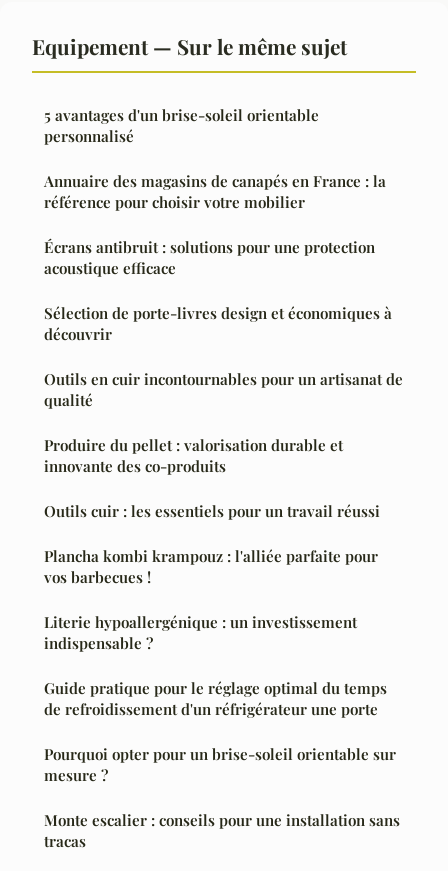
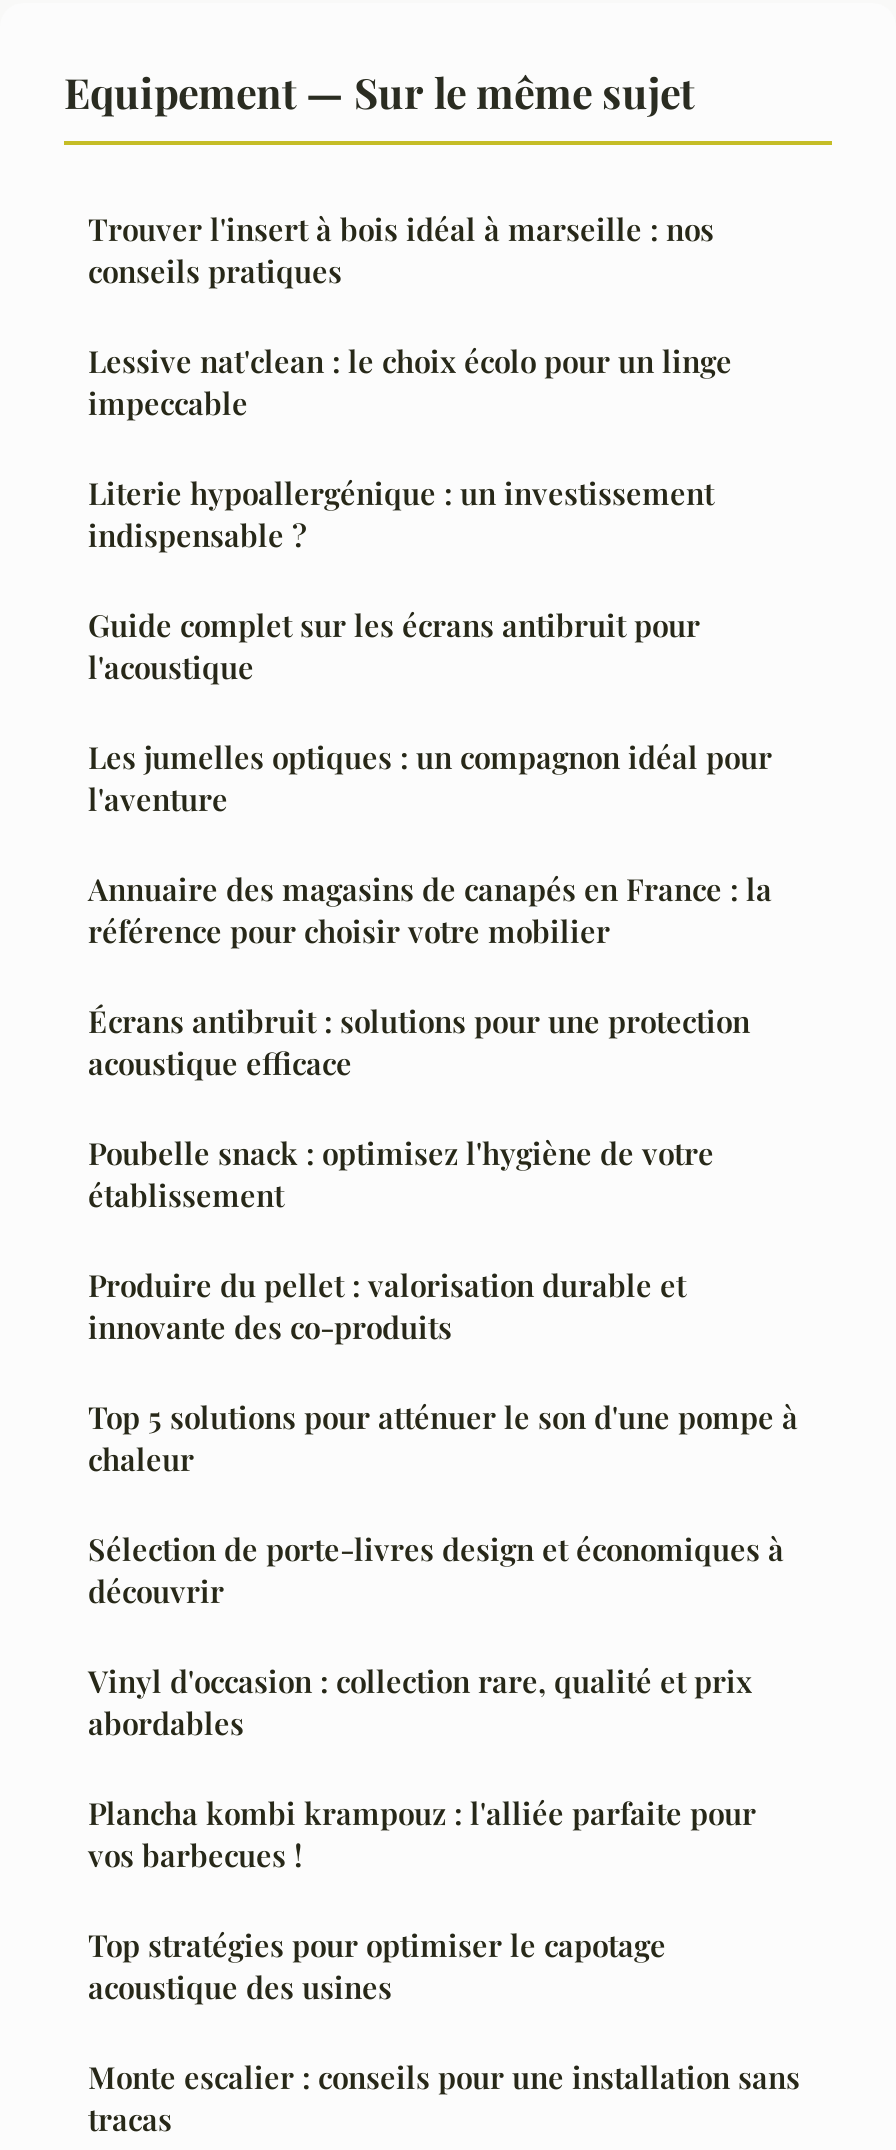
- 5 avantages d'un brise-soleil orientable
- personnalisé
+ Trouver l'insert à bois idéal à marseille : nos
+ conseils pratiques
+ Lessive nat'clean : le choix écolo pour un linge
+ impeccable
+ Guide complet sur les écrans antibruit pour
+ l'acoustique
+ Les jumelles optiques : un compagnon idéal pour
+ l'aventure

moved down: Annuaire des magasins de canapés en France : la | référence pour choisir votre mobilier | Écrans antibruit : solutions pour une protection | acoustique efficace

+ Poubelle snack : optimisez l'hygiène de votre
+ établissement
+ Top 5 solutions pour atténuer le son d'une pompe à
+ chaleur

moved down: Sélection de porte-livres design et économiques à | découvrir

- Outils en cuir incontournables pour un artisanat de
- qualité
- Outils cuir : les essentiels pour un travail réussi
+ Vinyl d'occasion : collection rare, qualité et prix
+ abordables

moved up: Produire du pellet : valorisation durable et | innovante des co-produits

moved down: Plancha kombi krampouz : l'alliée parfaite pour | vos barbecues !

moved up: Literie hypoallergénique : un investissement | indispensable ?

- Guide pratique pour le réglage optimal du temps
- de refroidissement d'un réfrigérateur une porte
- Pourquoi opter pour un brise-soleil orientable sur
- mesure ?
+ Top stratégies pour optimiser le capotage
+ acoustique des usines
